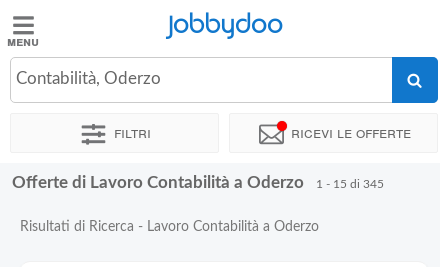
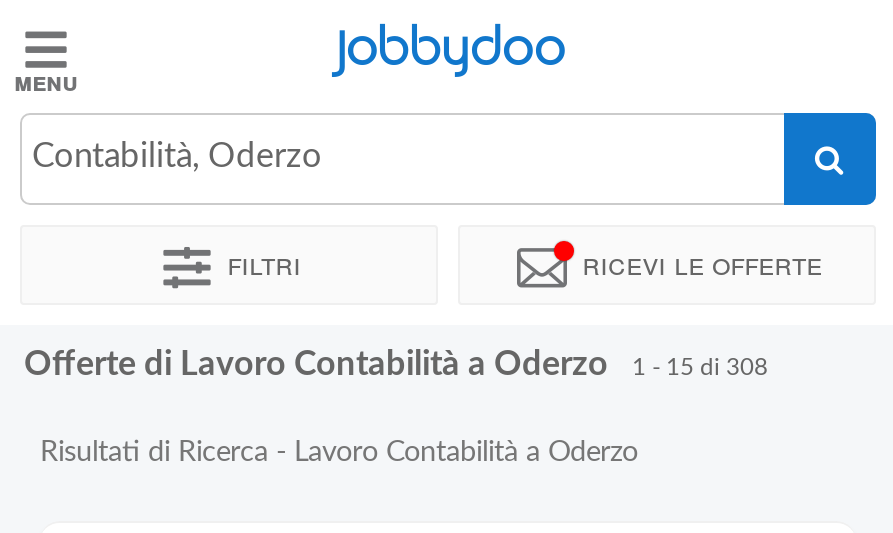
- Offerte di Lavoro Contabilità a Oderzo 1 - 15 di 345
+ Offerte di Lavoro Contabilità a Oderzo 1 - 15 di 308
